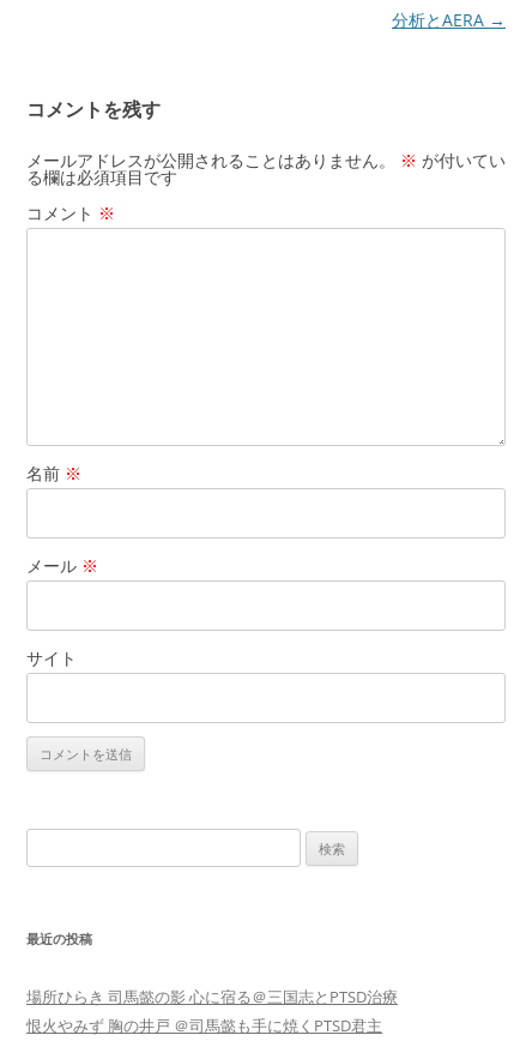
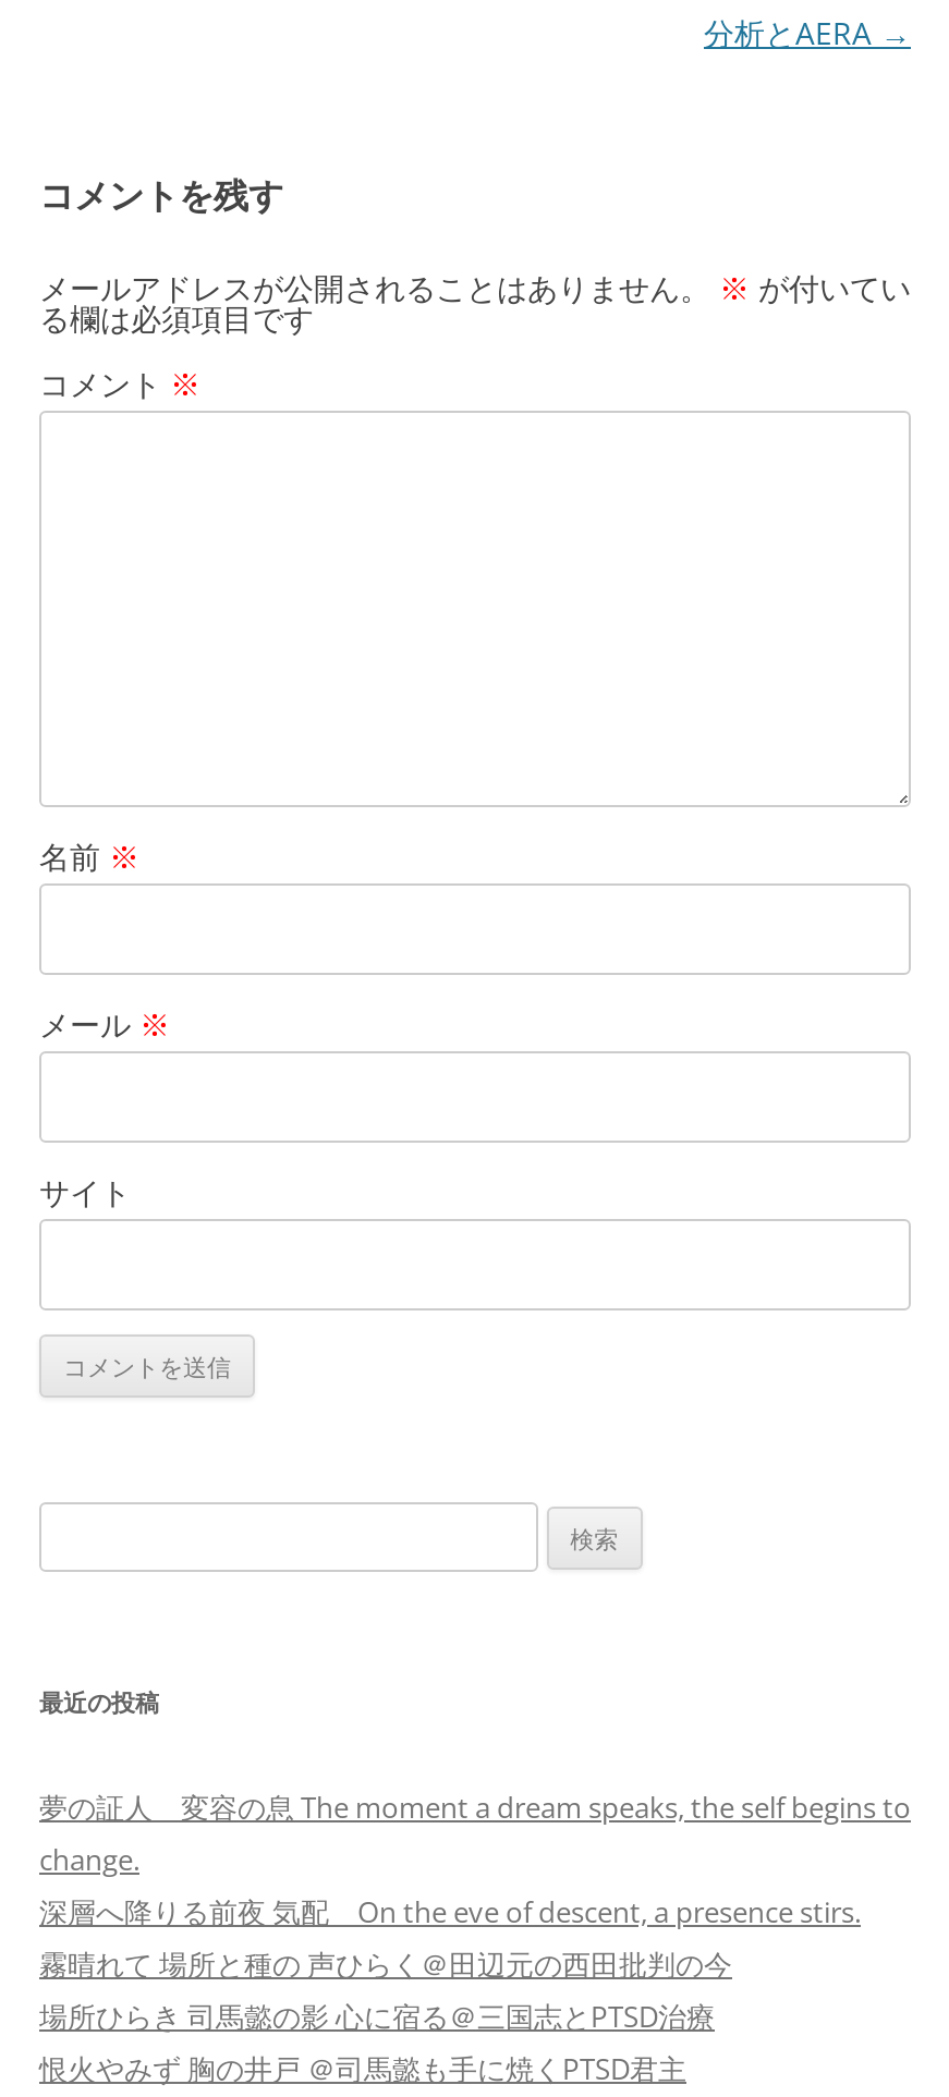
+ 夢の証人 変容の息 The moment a dream speaks, the self begins to
+ change.
+ 深層へ降りる前夜 気配 On the eve of descent, a presence stirs.
+ 霧晴れて 場所と種の 声ひらく＠田辺元の西田批判の今
